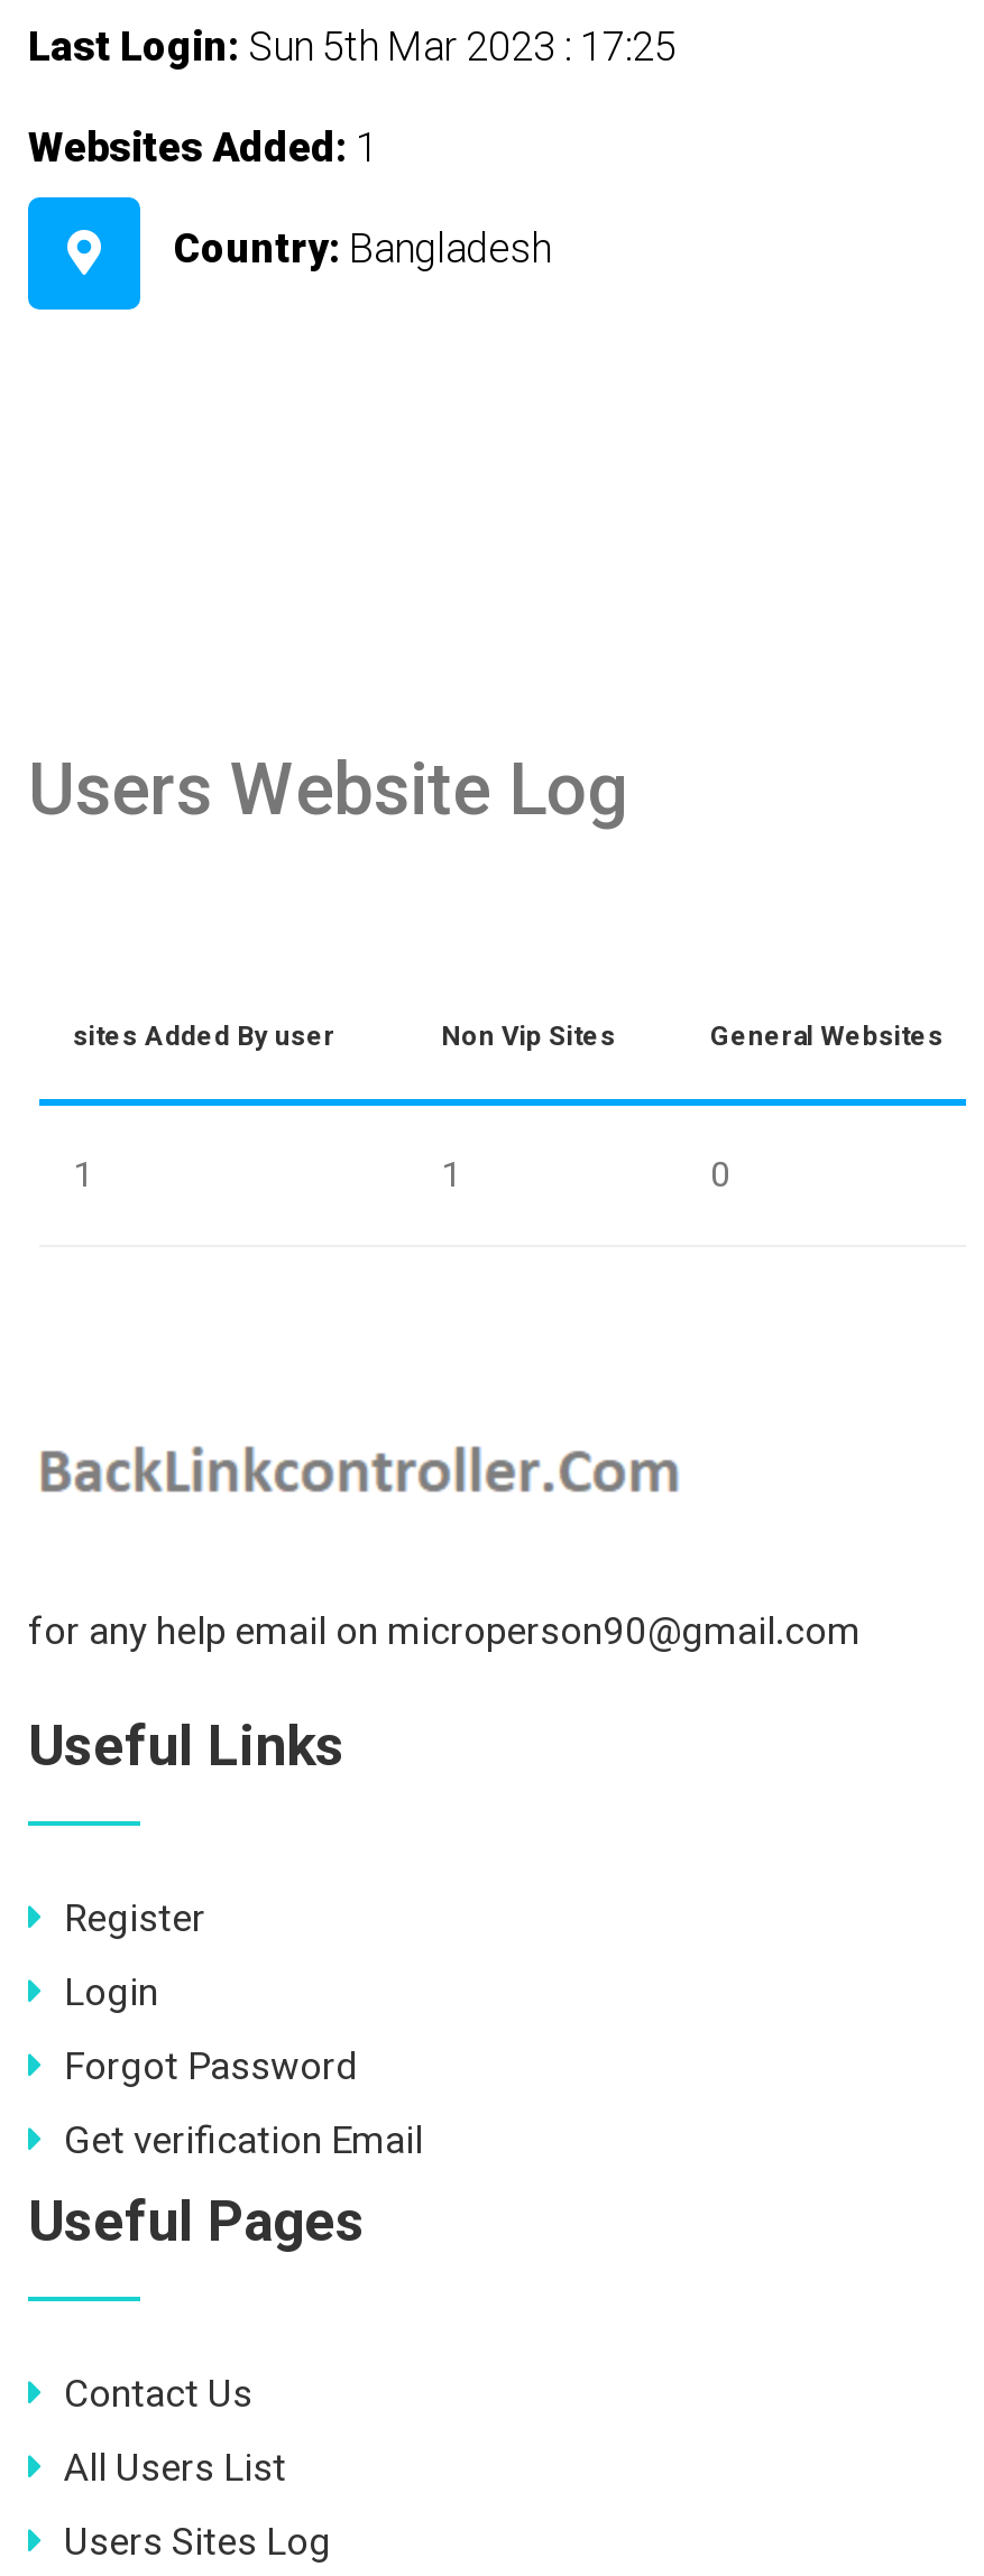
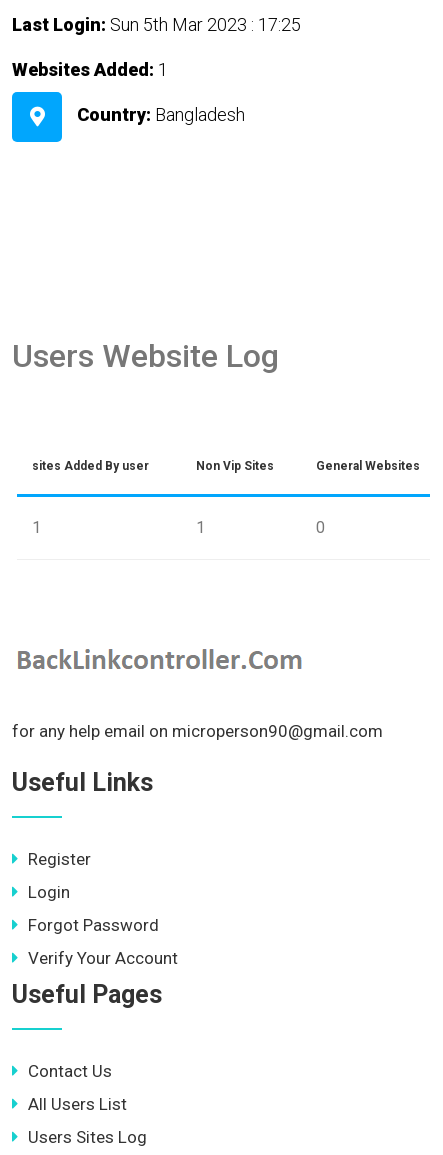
- Get verification Email
+ Verify Your Account
